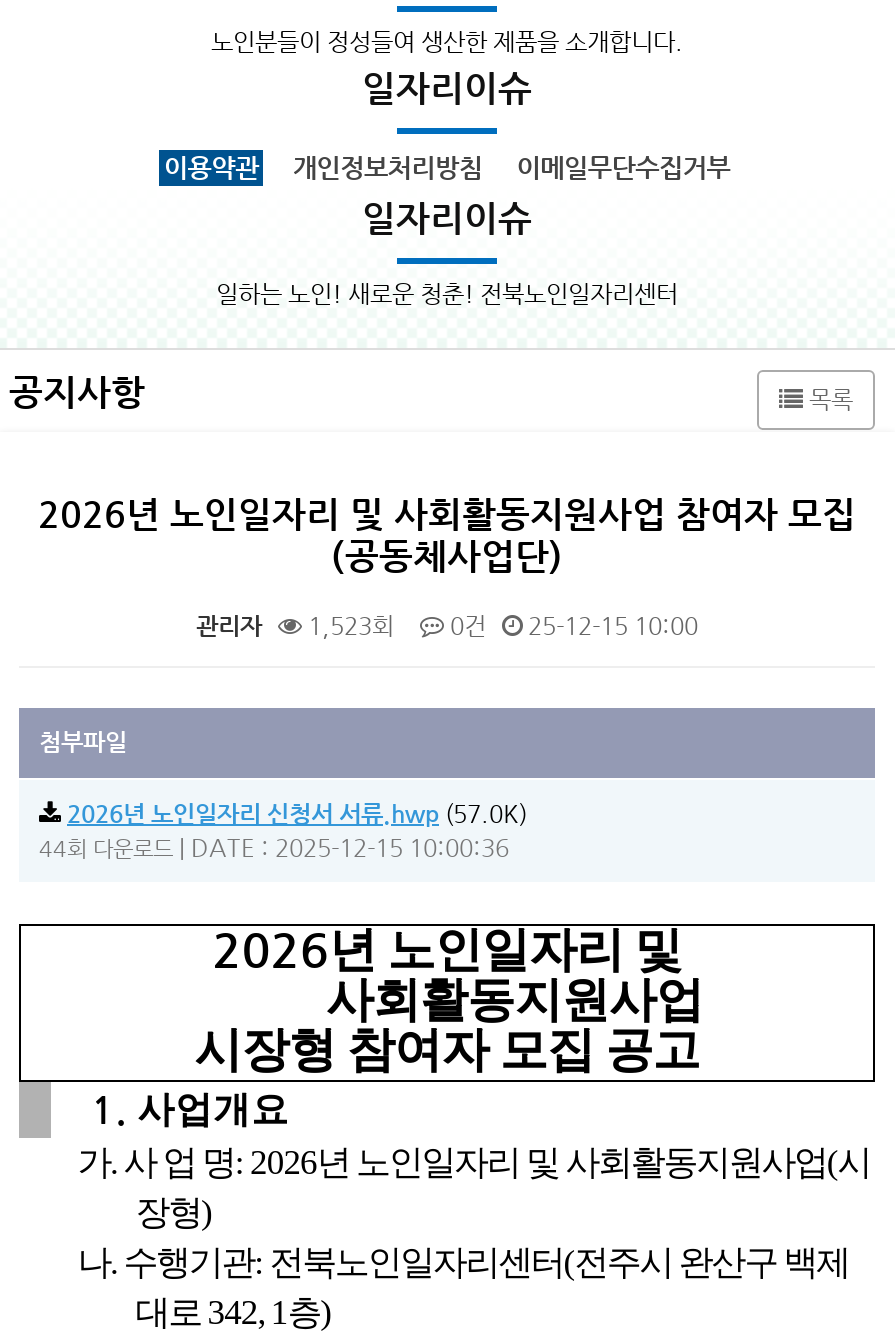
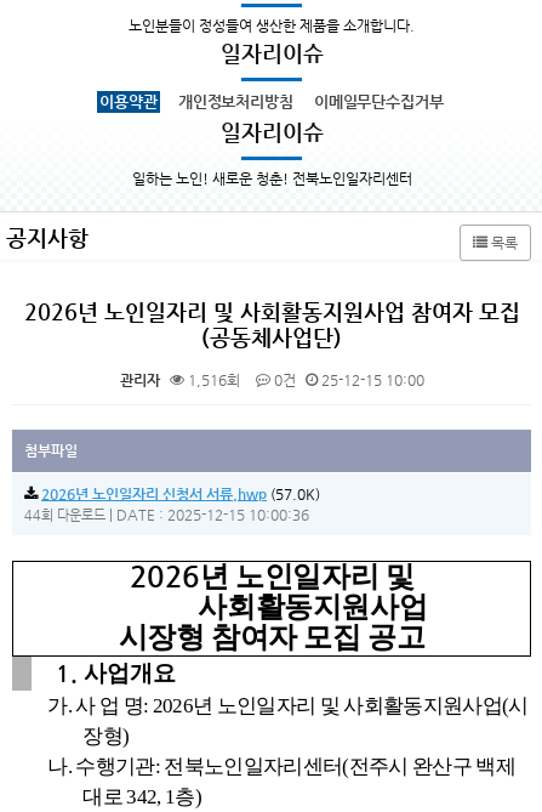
- 관리자 1,523회 0건 25-12-15 10:00
+ 관리자 1,516회 0건 25-12-15 10:00
